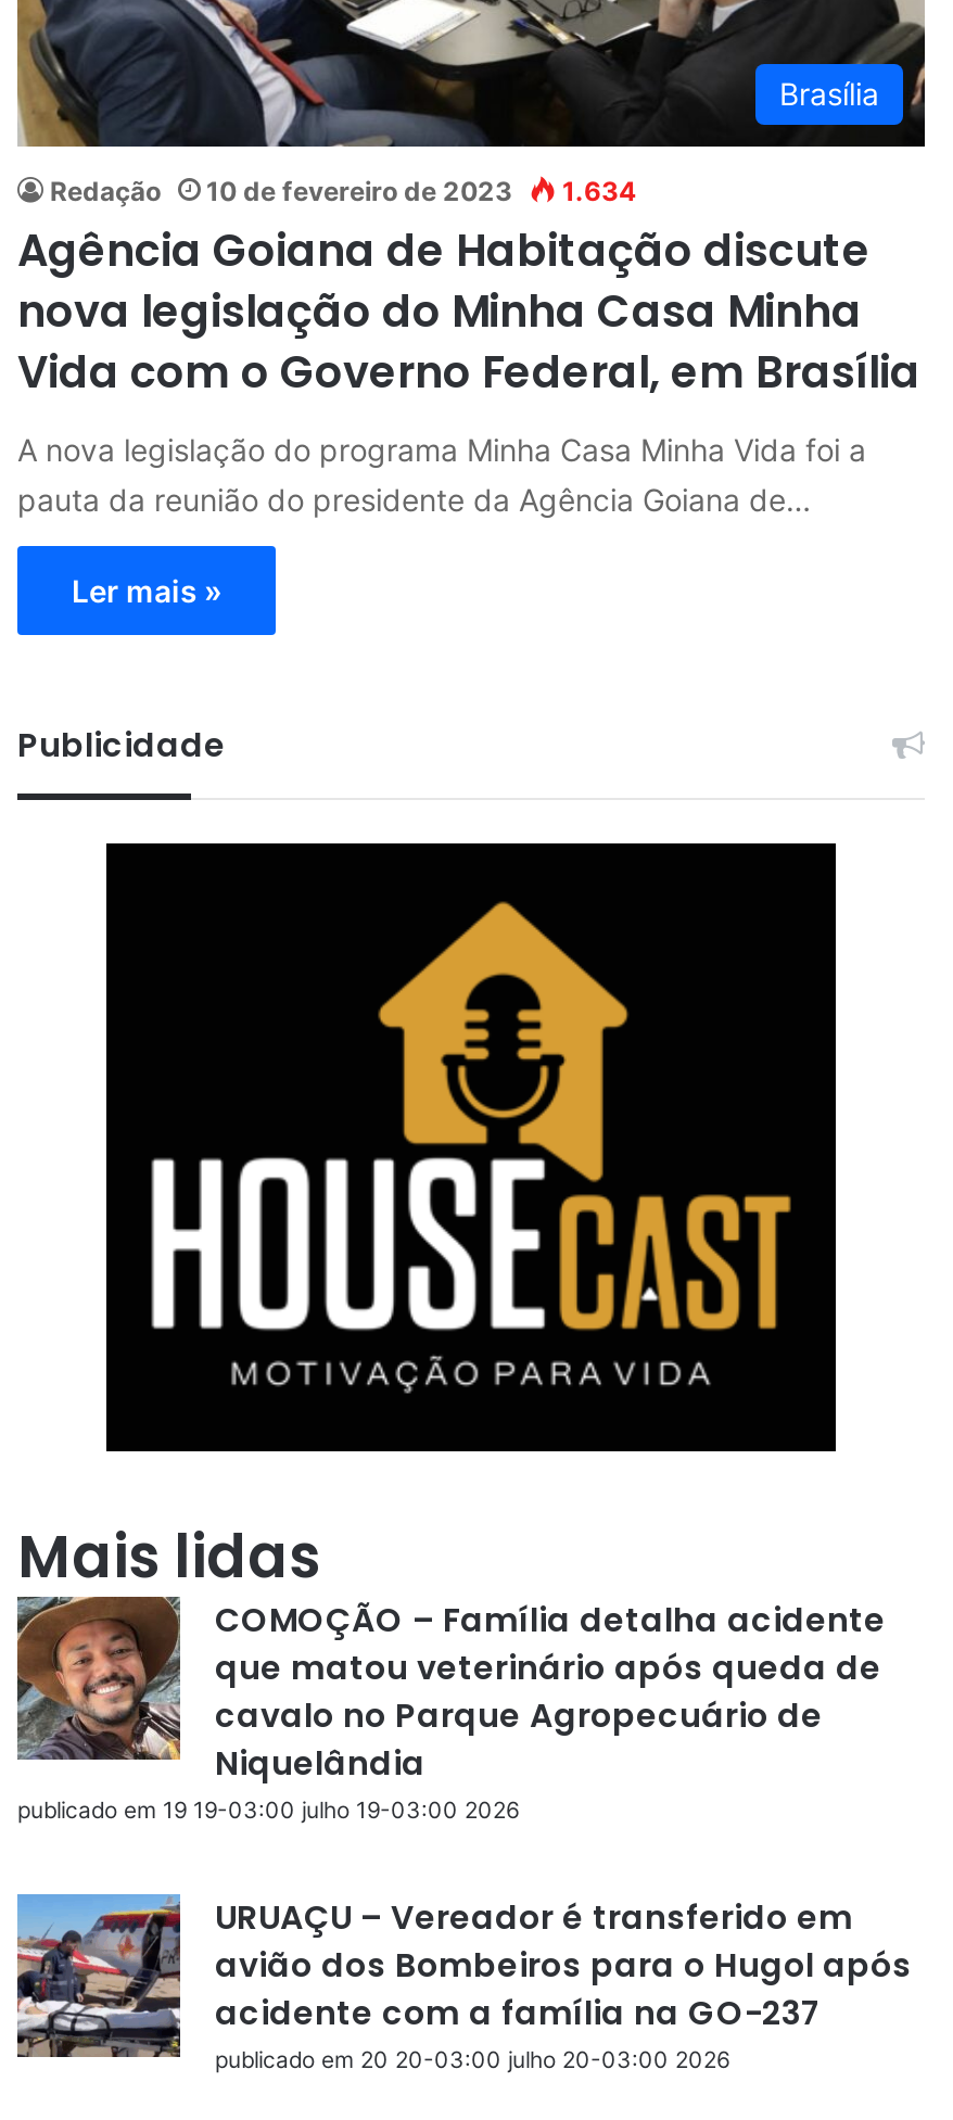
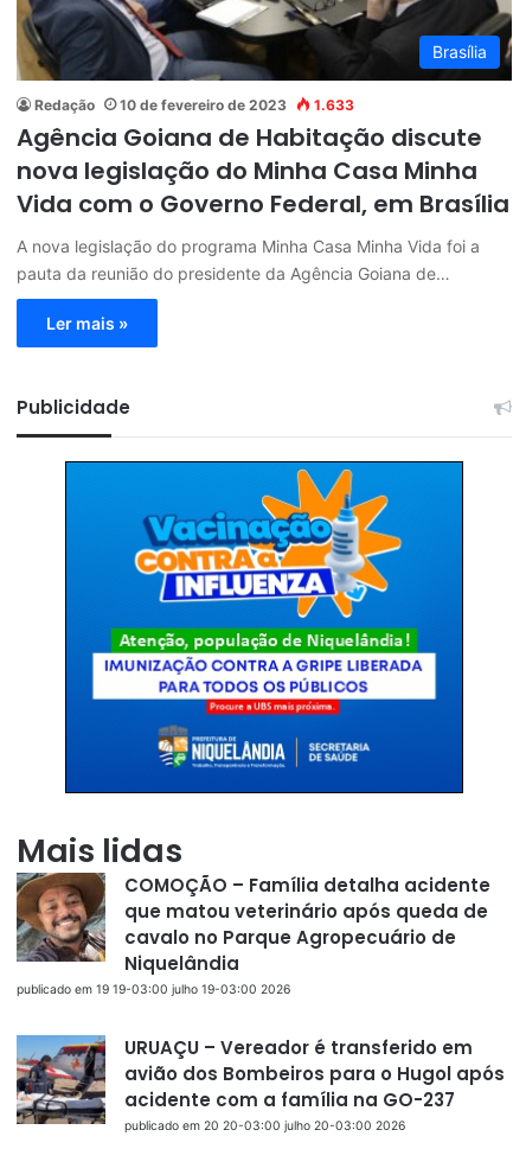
- Redação 10 de fevereiro de 2023 1.634
+ Redação 10 de fevereiro de 2023 1.633

- [image]
+ [image]
